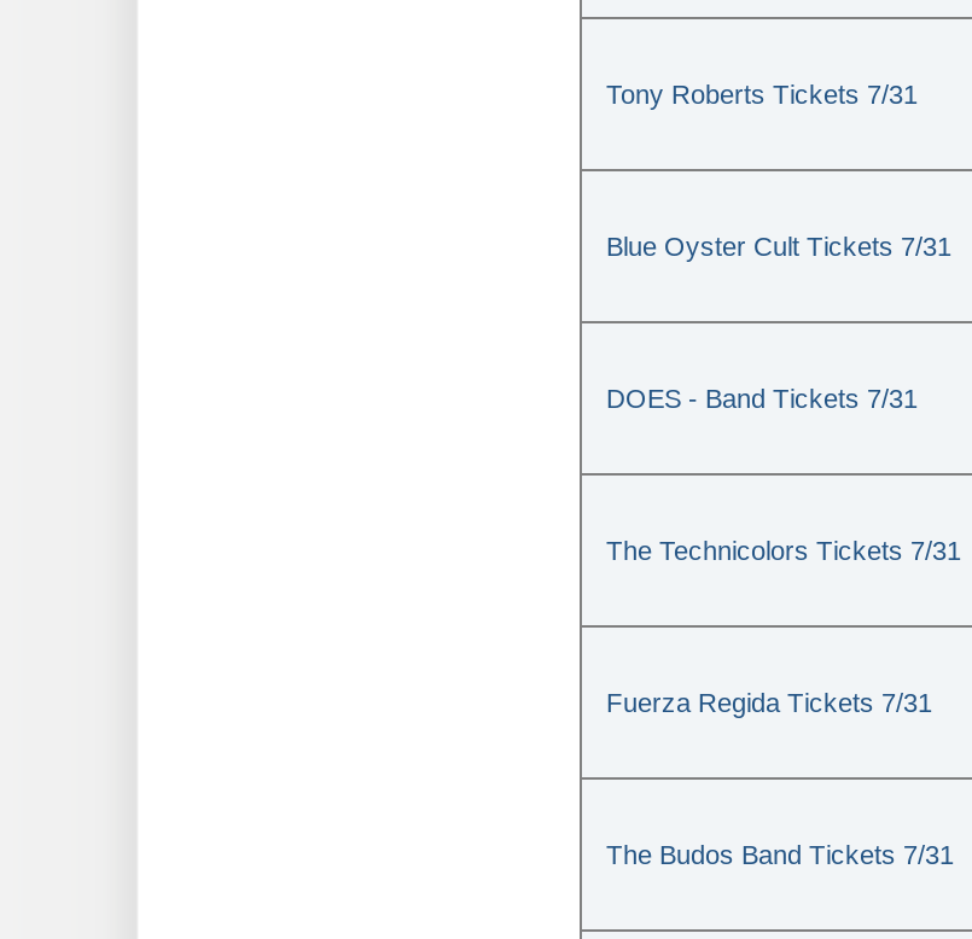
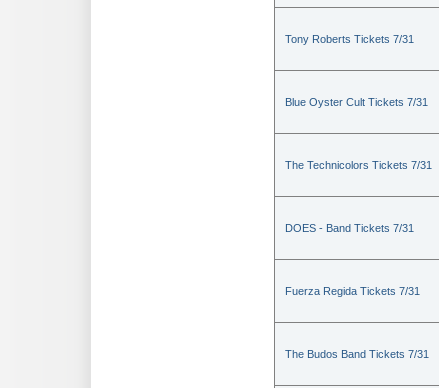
moved down: DOES - Band Tickets 7/31

moved up: The Technicolors Tickets 7/31
